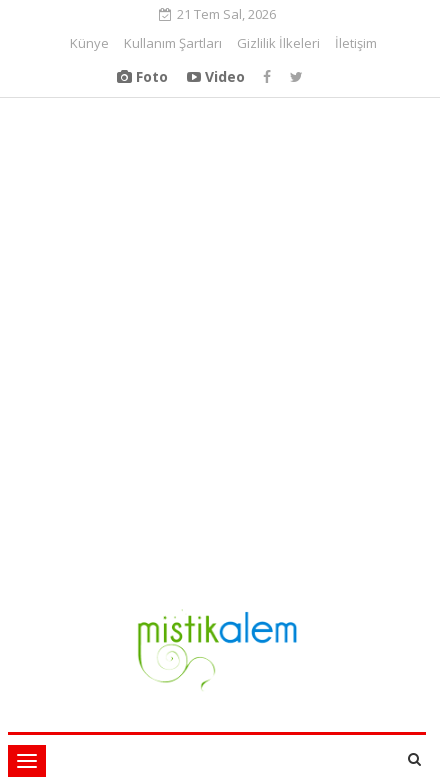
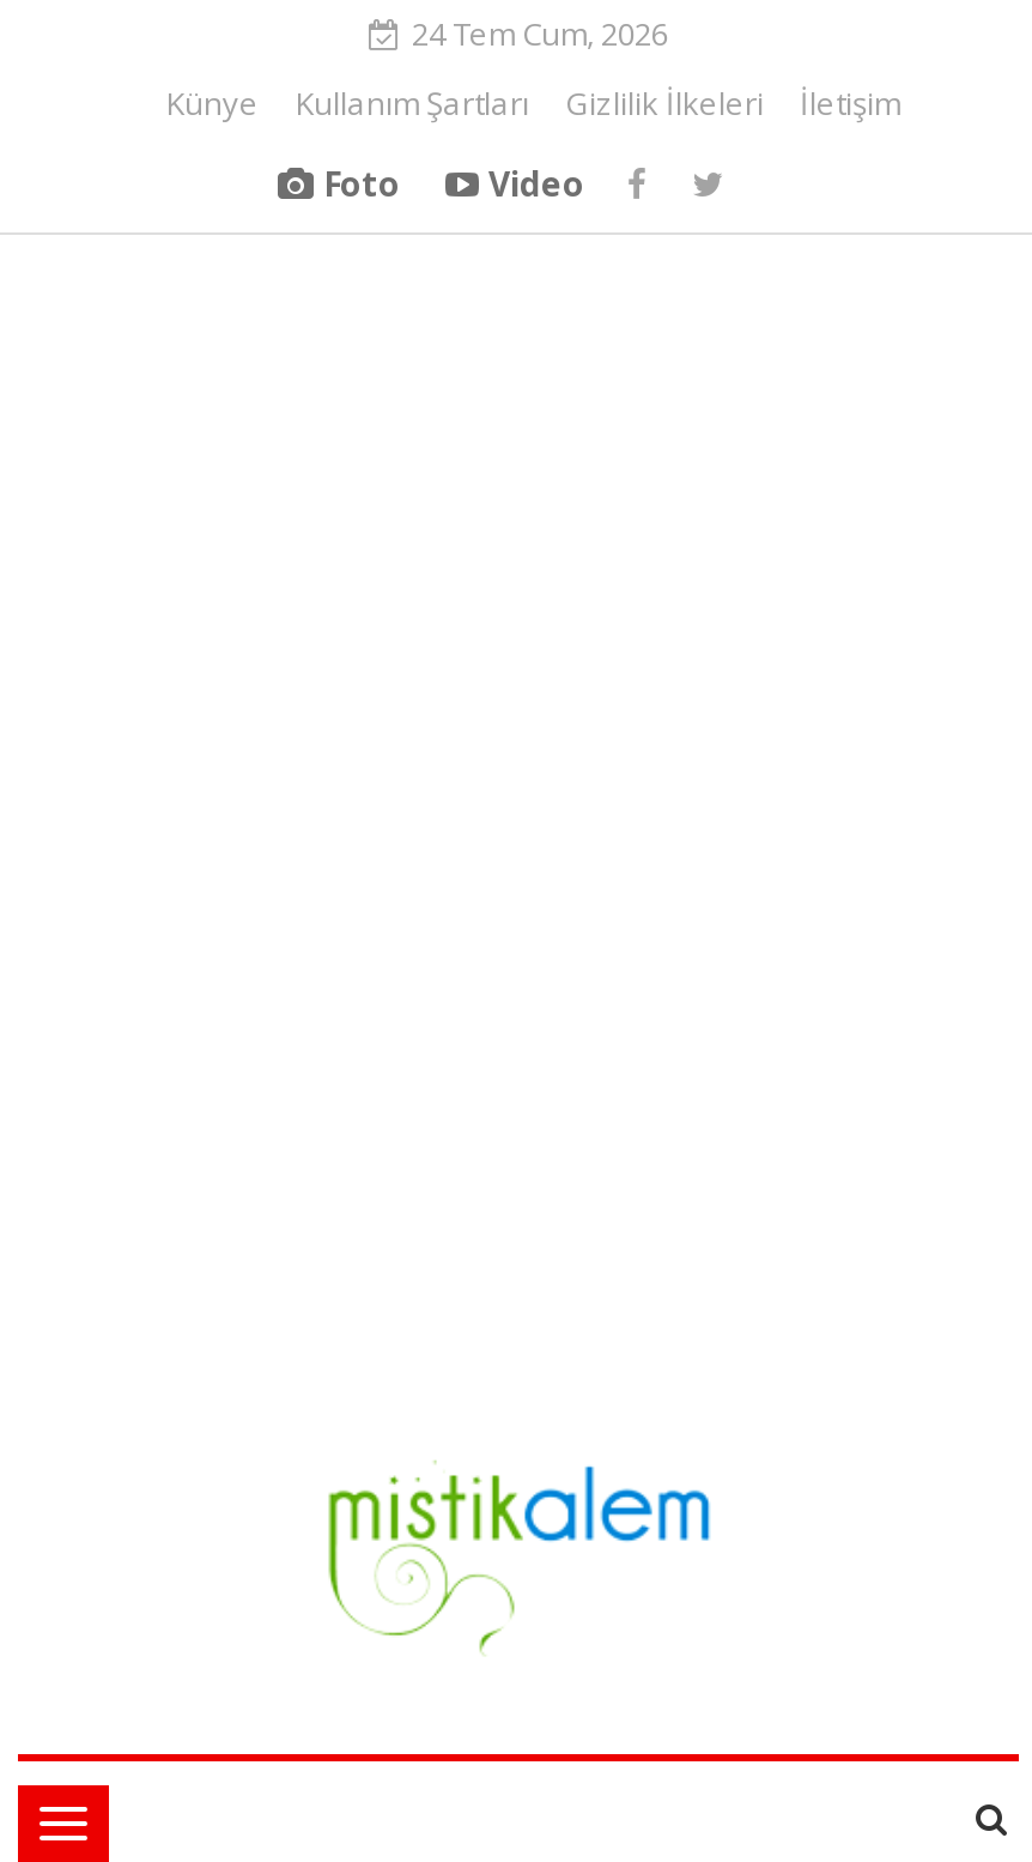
- 21 Tem Sal, 2026
+ 24 Tem Cum, 2026
